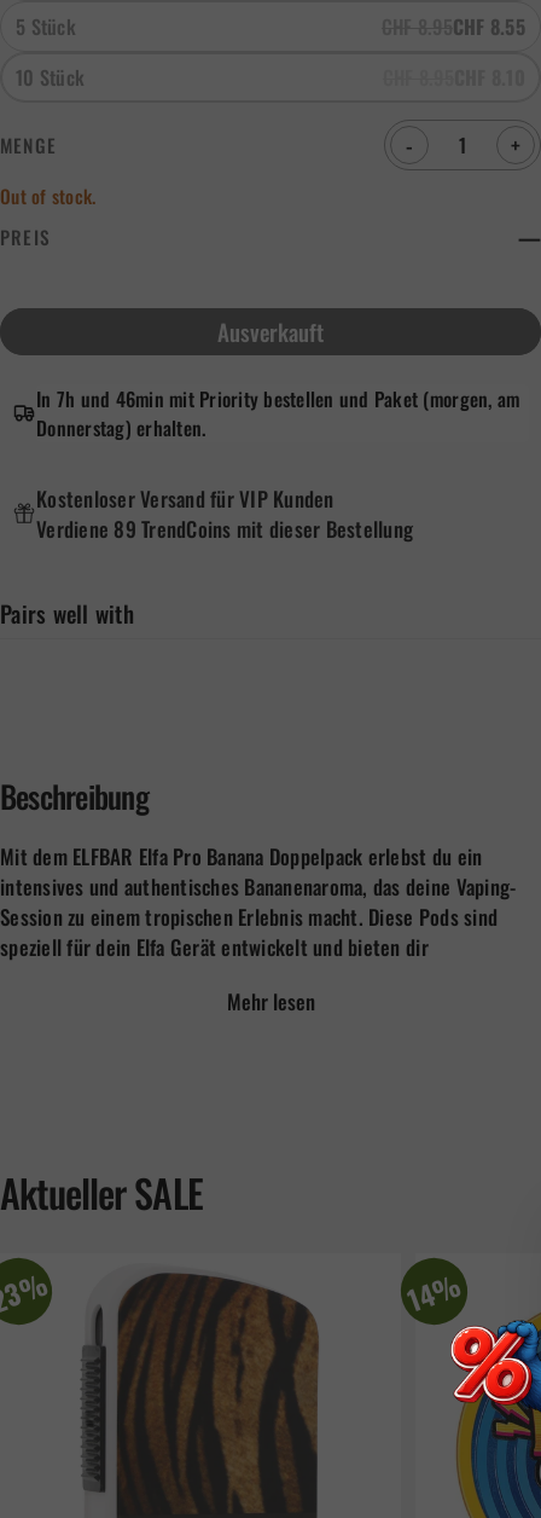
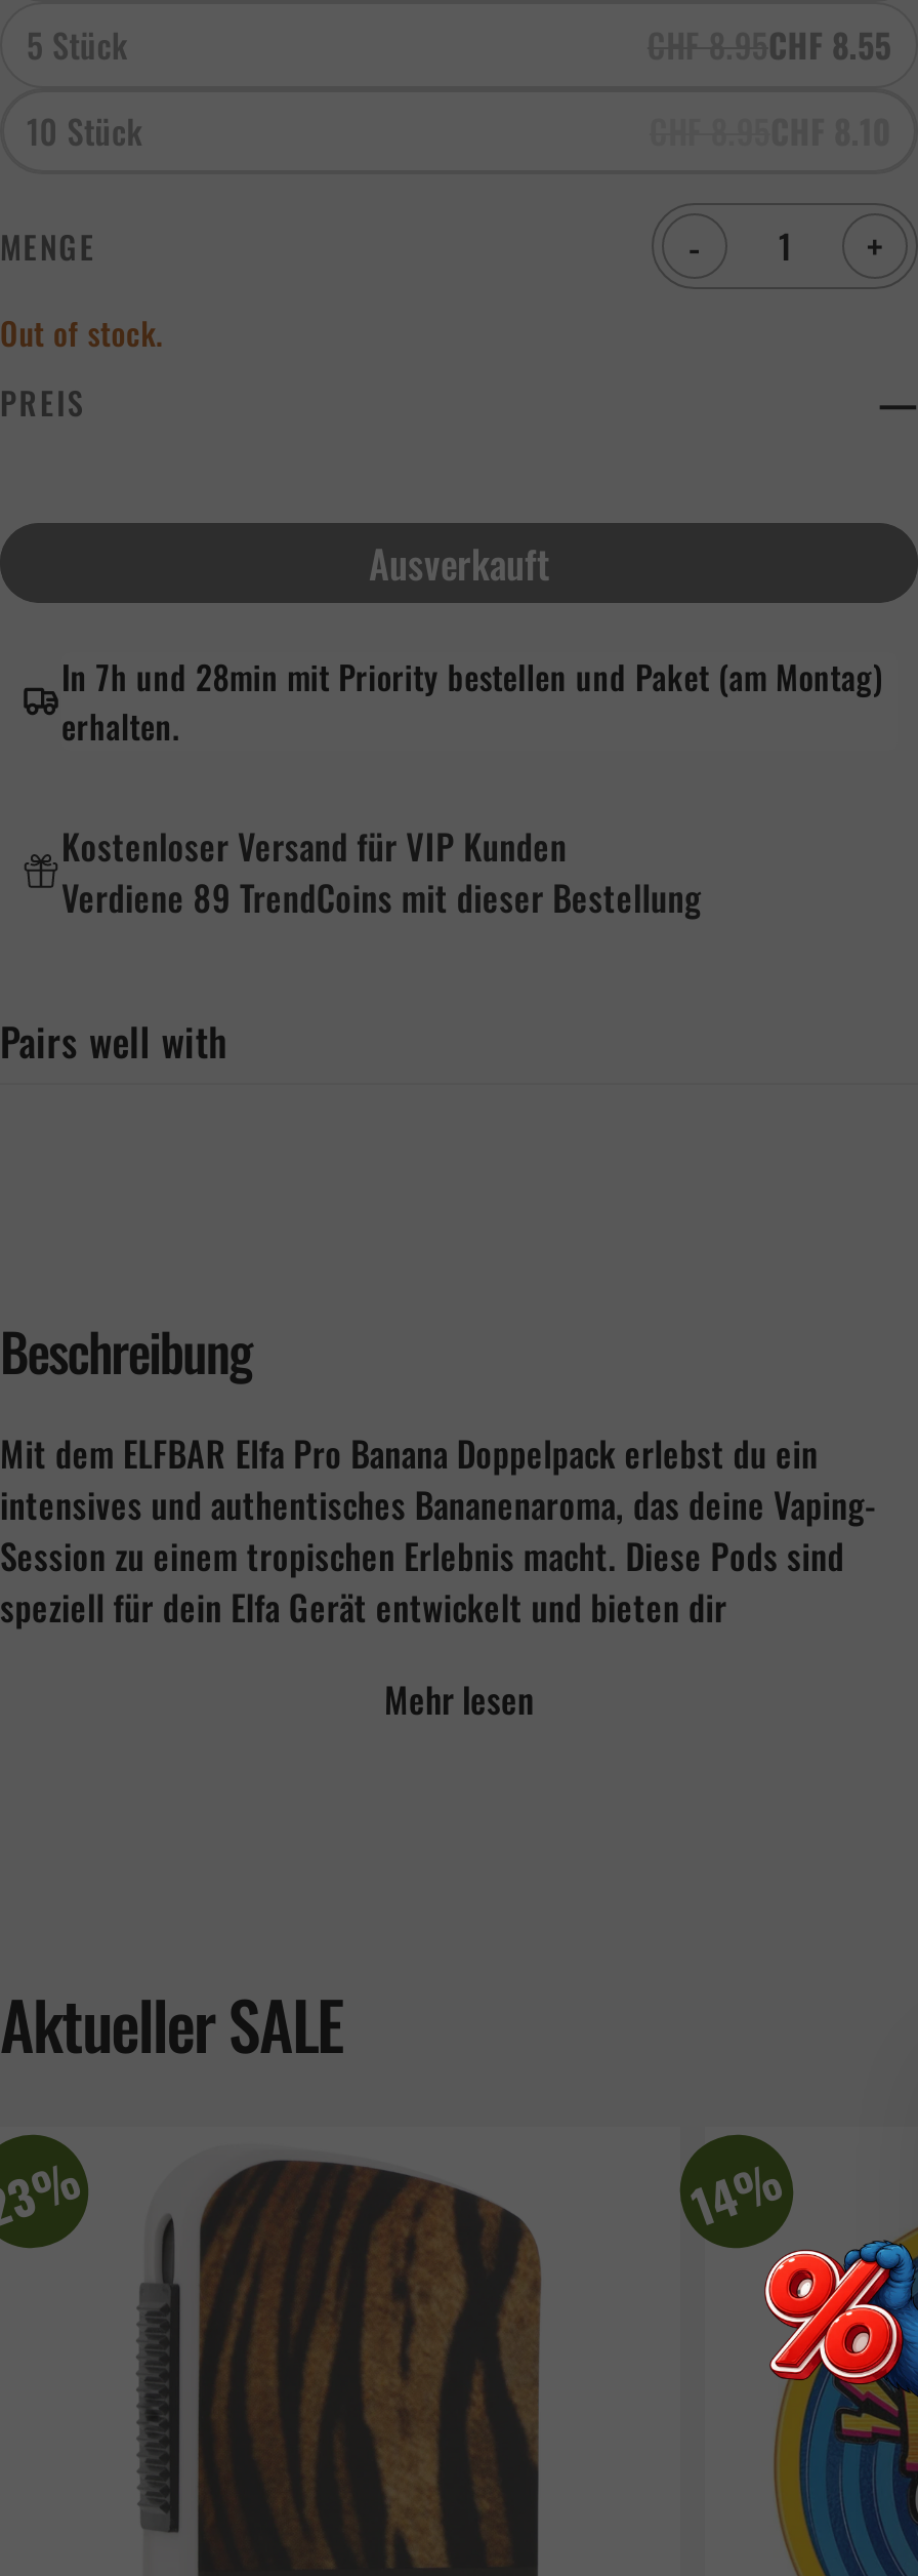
- In 7h und 46min mit Priority bestellen und Paket (morgen, am
- Donnerstag) erhalten.
+ In 7h und 28min mit Priority bestellen und Paket (am Montag)
+ erhalten.
